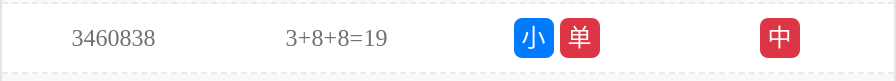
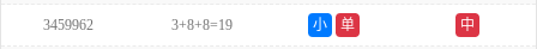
- 3460838
+ 3459962
